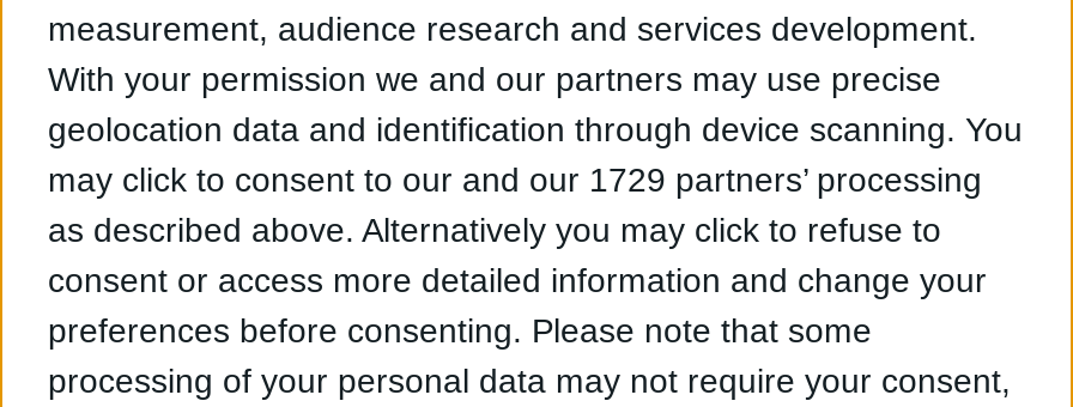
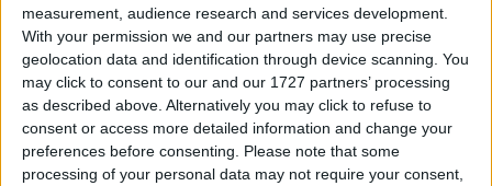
- may click to consent to our and our 1729 partners’ processing
+ may click to consent to our and our 1727 partners’ processing
